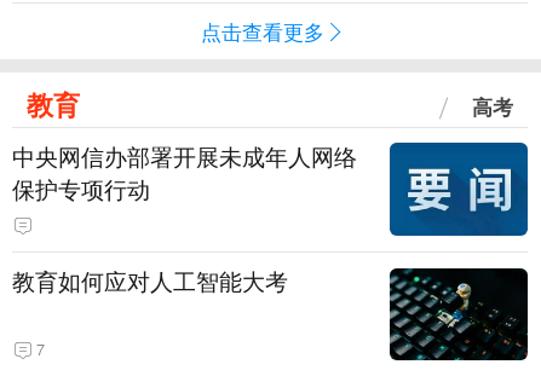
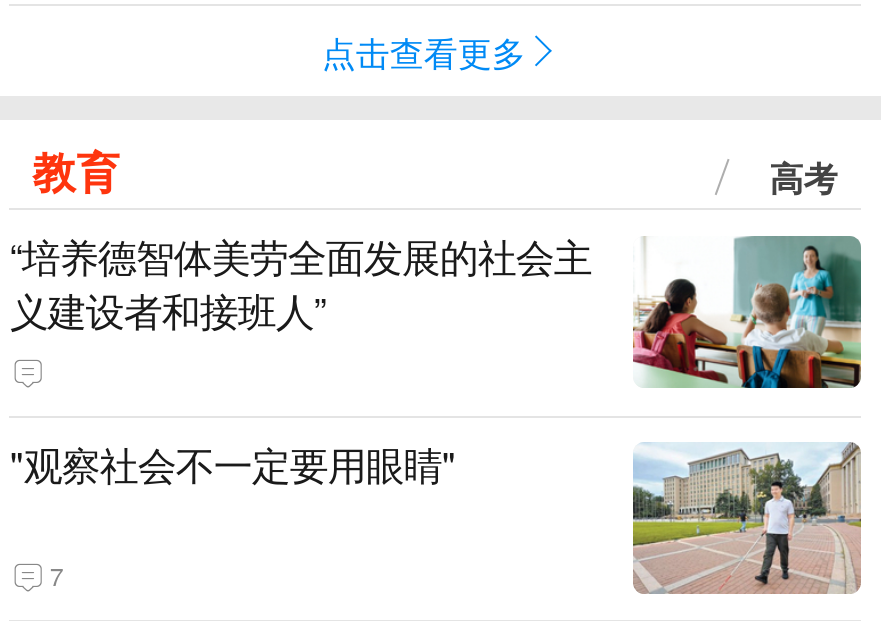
- [image]
- 中央网信办部署开展未成年人网络
- 保护专项行动
+ [image]
+ “培养德智体美劳全面发展的社会主
+ 义建设者和接班人”

- 教育如何应对人工智能大考
+ "观察社会不一定要用眼睛"

- [image]
+ [image]
